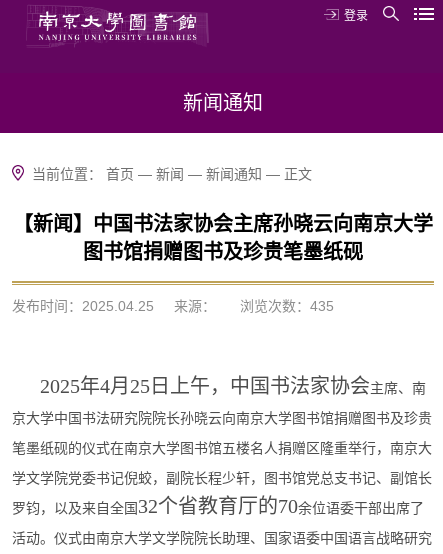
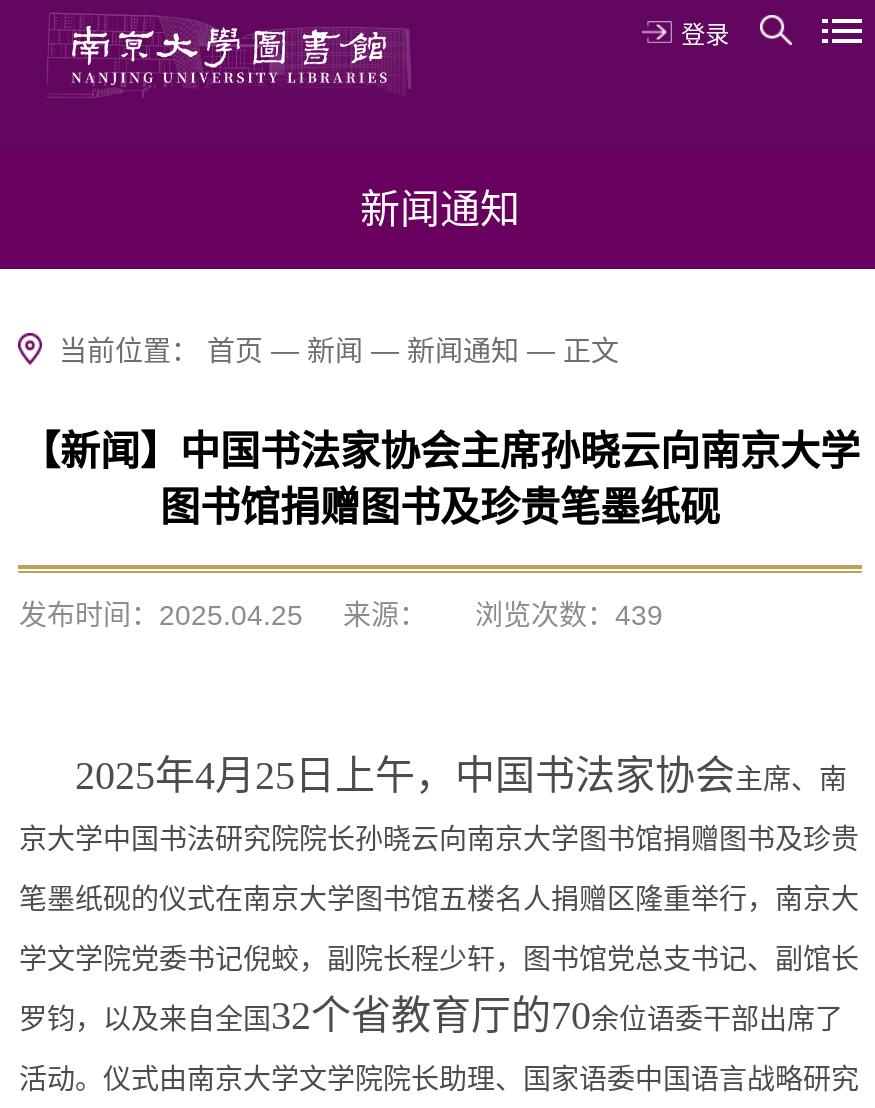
- 发布时间：2025.04.25 来源： 浏览次数：435
+ 发布时间：2025.04.25 来源： 浏览次数：439
